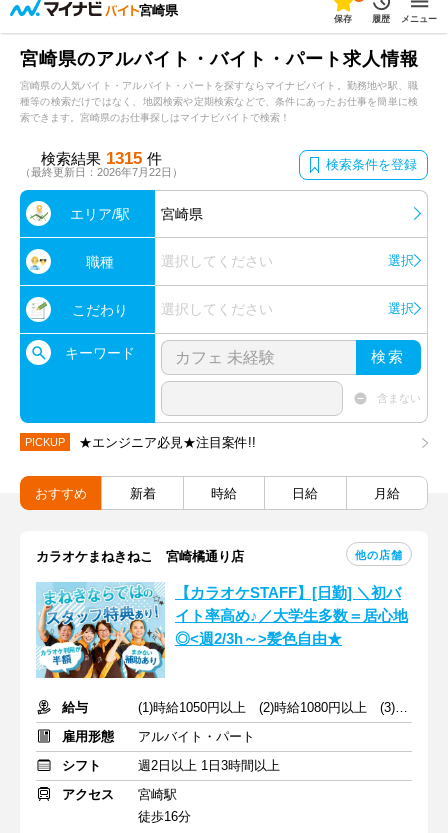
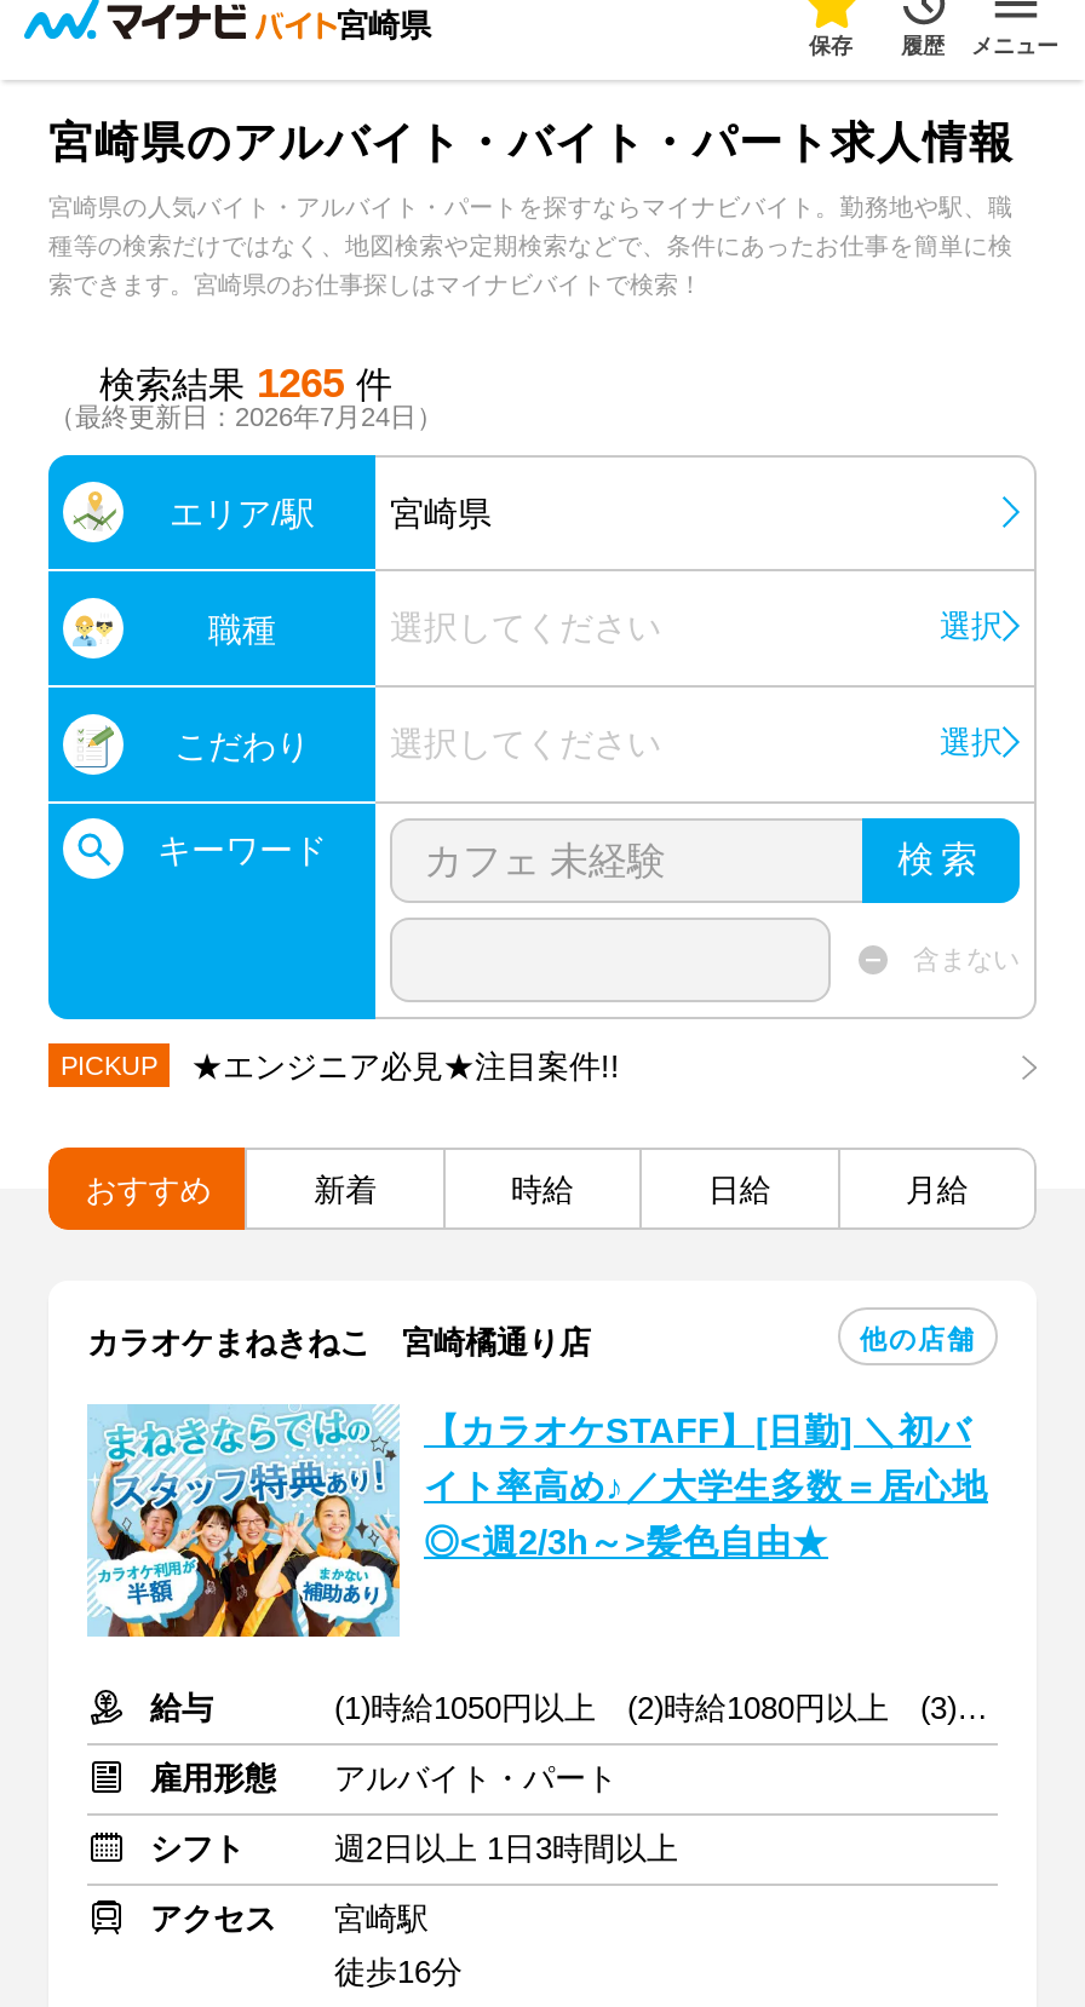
- 検索結果 1315 件
- （最終更新日：2026年7月22日）
- 検索条件を登録
+ 検索結果 1265 件
+ （最終更新日：2026年7月24日）
